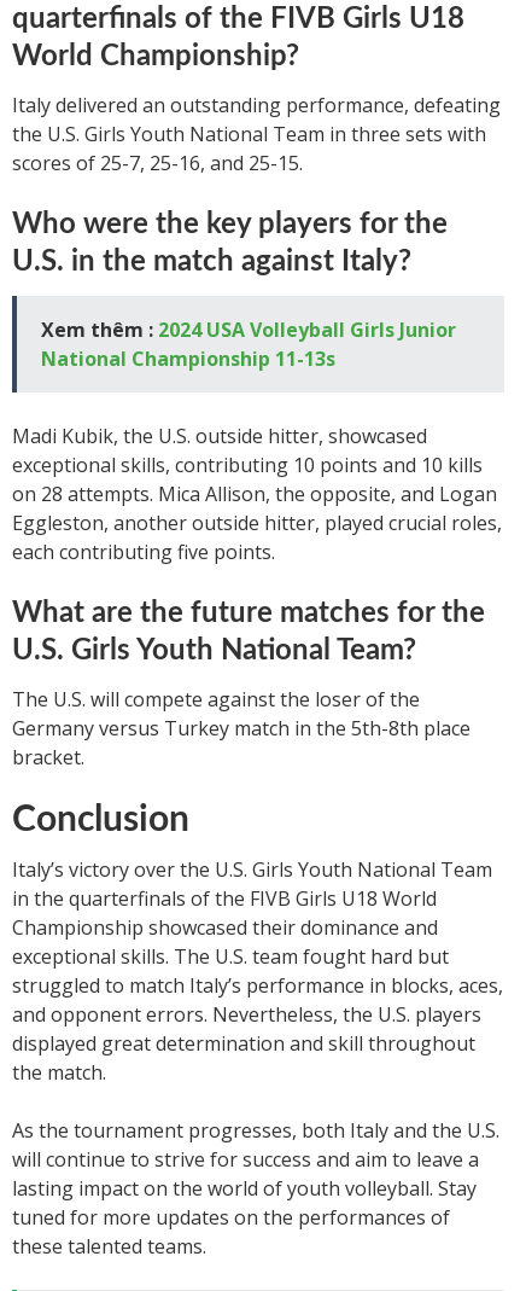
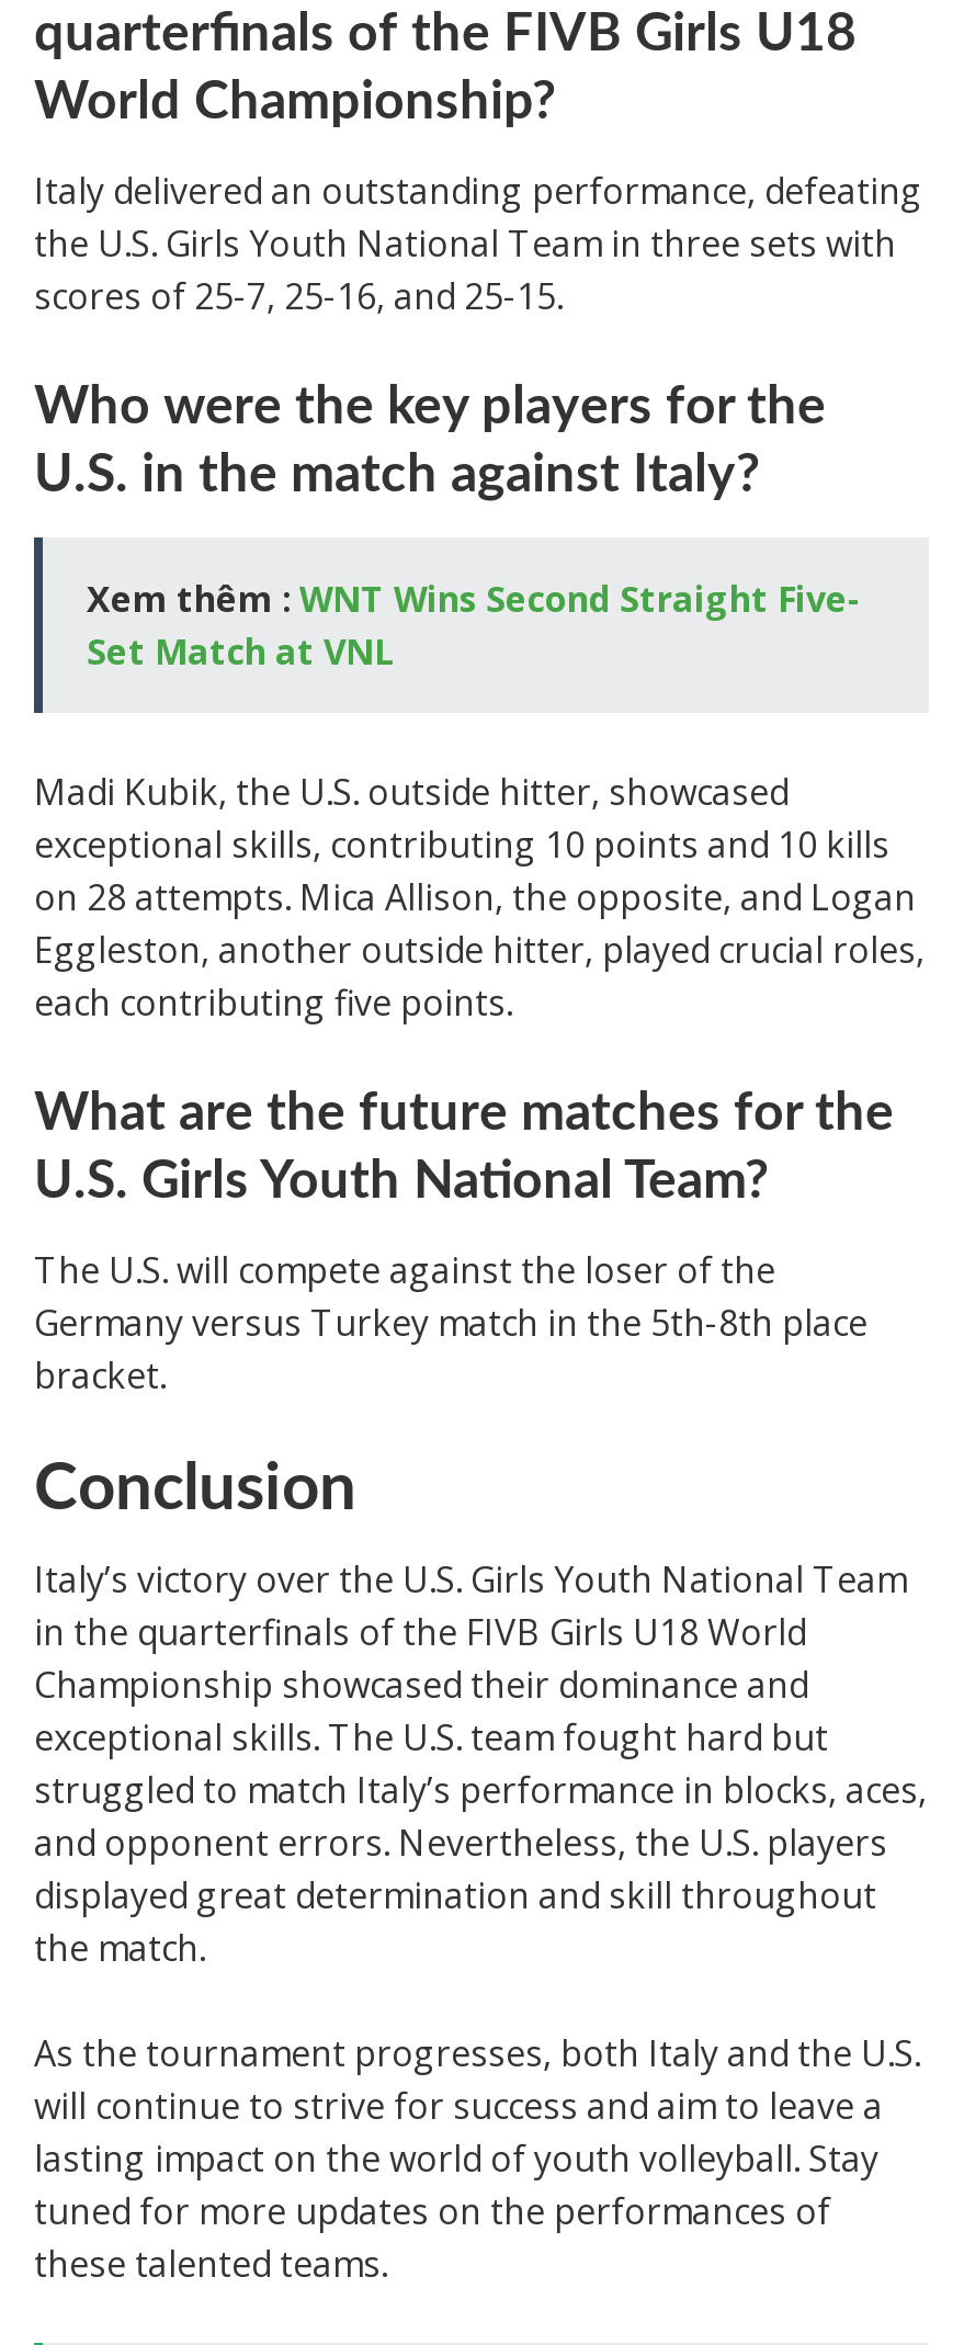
- Xem thêm : 2024 USA Volleyball Girls Junior
- National Championship 11-13s
+ Xem thêm : WNT Wins Second Straight Five-
+ Set Match at VNL
